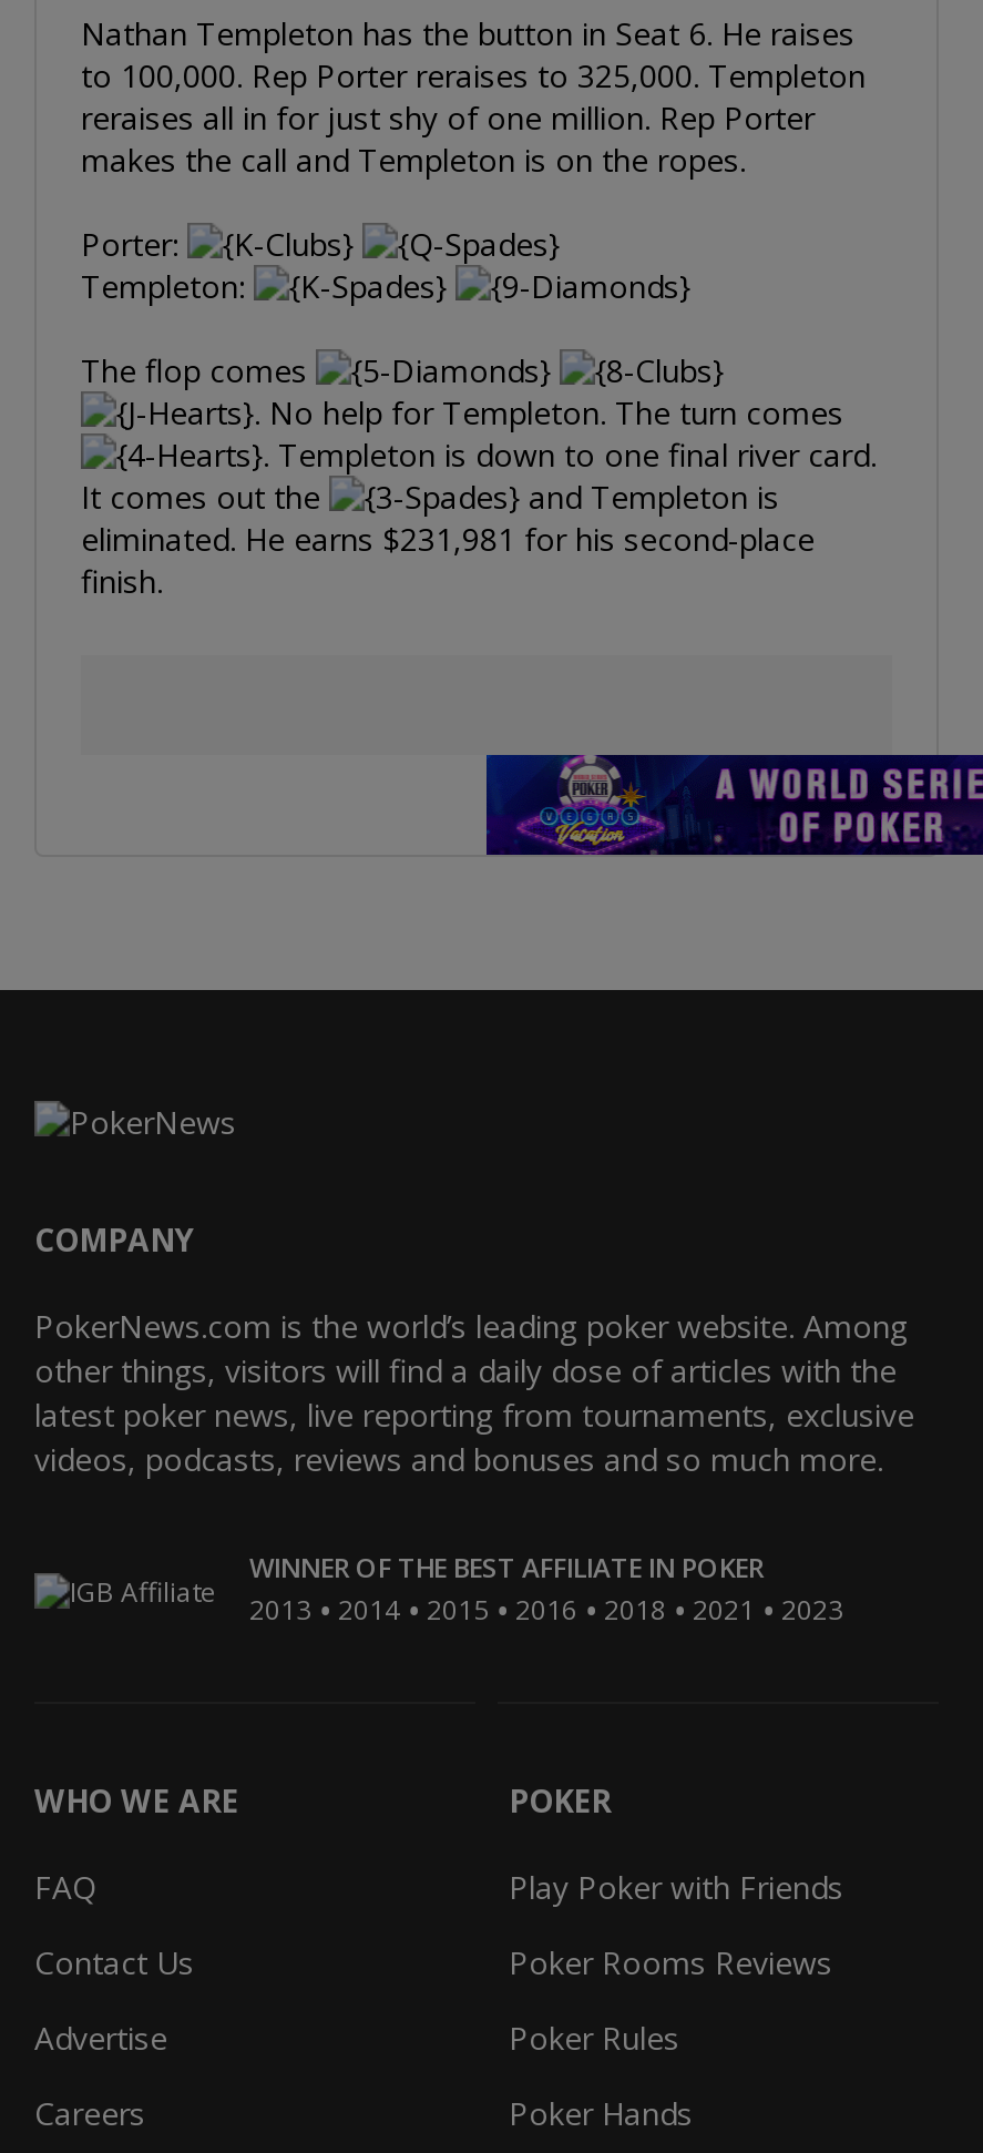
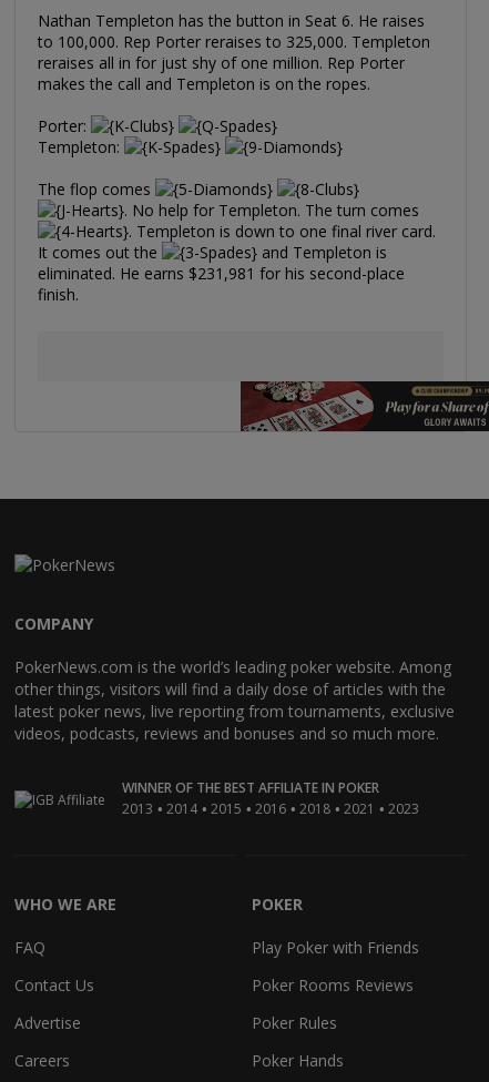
- [image]
+ [image]
